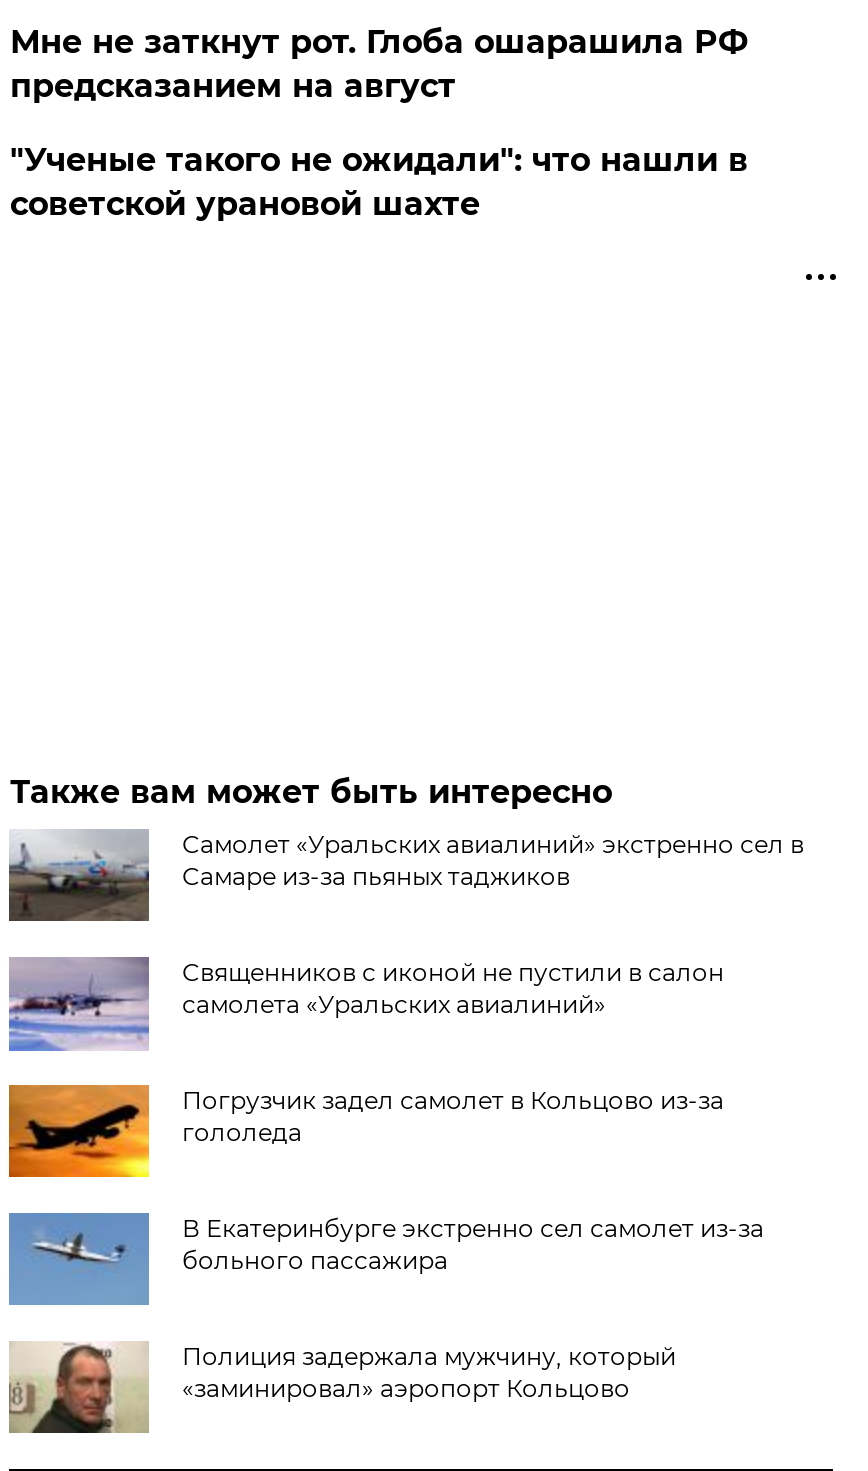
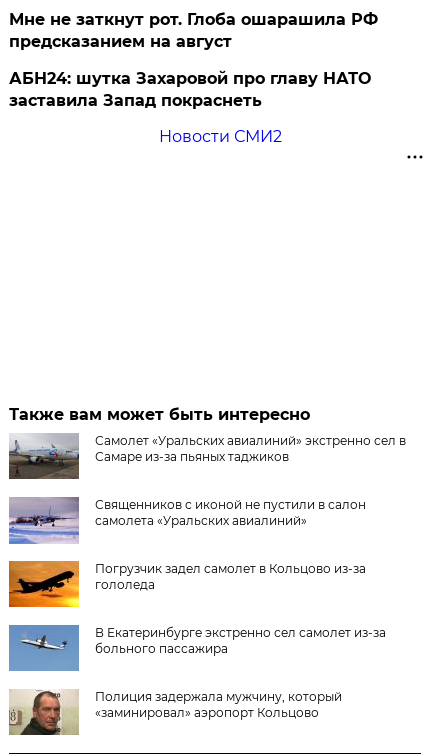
- "Ученые такого не ожидали": что нашли в
- советской урановой шахте
+ АБН24: шутка Захаровой про главу НАТО
+ заставила Запад покраснеть
+ Новости СМИ2
